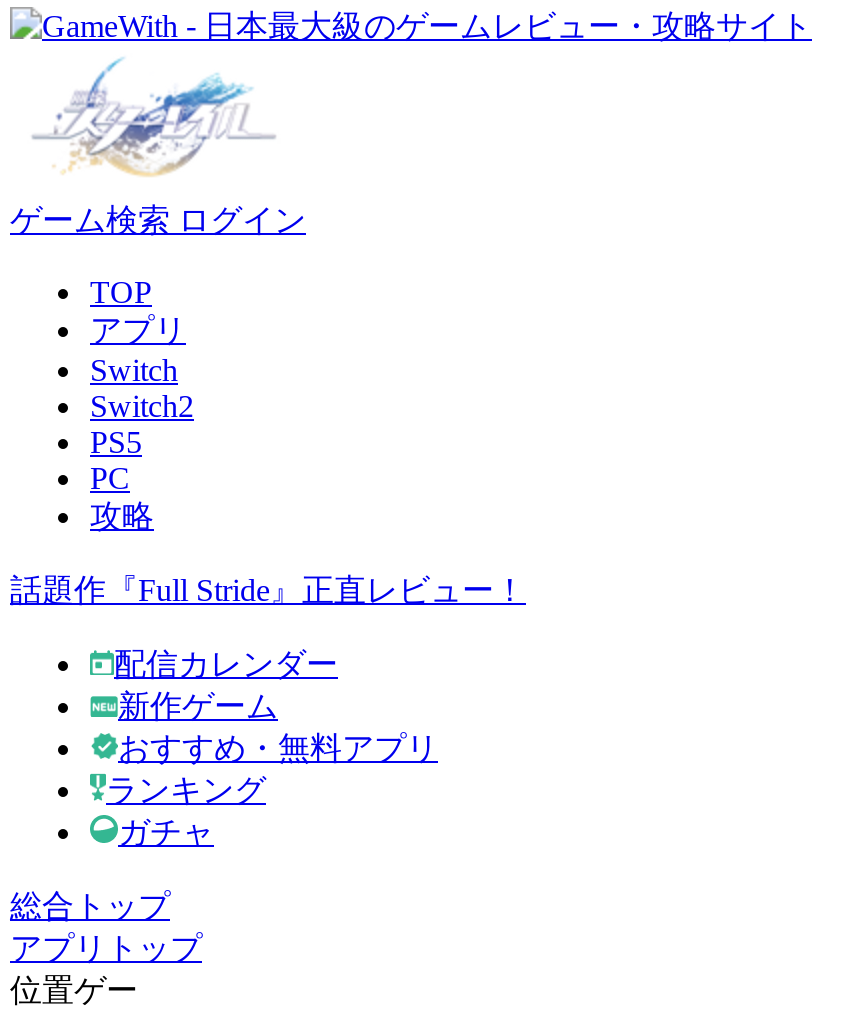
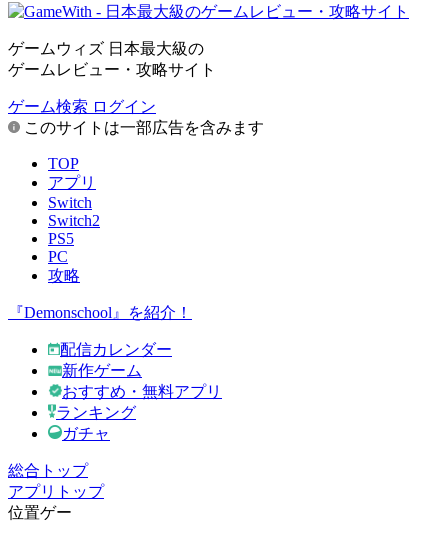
+ ゲームウィズ 日本最大級の
+ ゲームレビュー・攻略サイト

+ このサイトは一部広告を含みます

- 話題作『Full Stride』正直レビュー！
+ 『Demonschool』を紹介！
